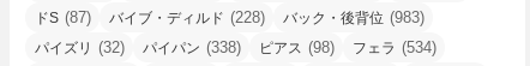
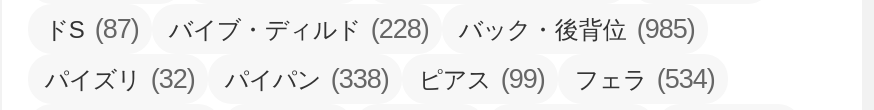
- バック・後背位(983)
+ バック・後背位(985)

- パイズリ(32) パイパン(338) ピアス(98) フェラ(534)
+ パイズリ(32) パイパン(338) ピアス(99) フェラ(534)
